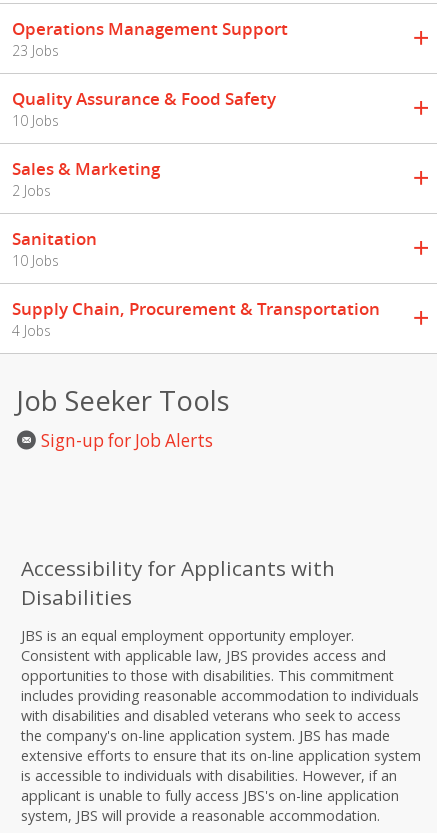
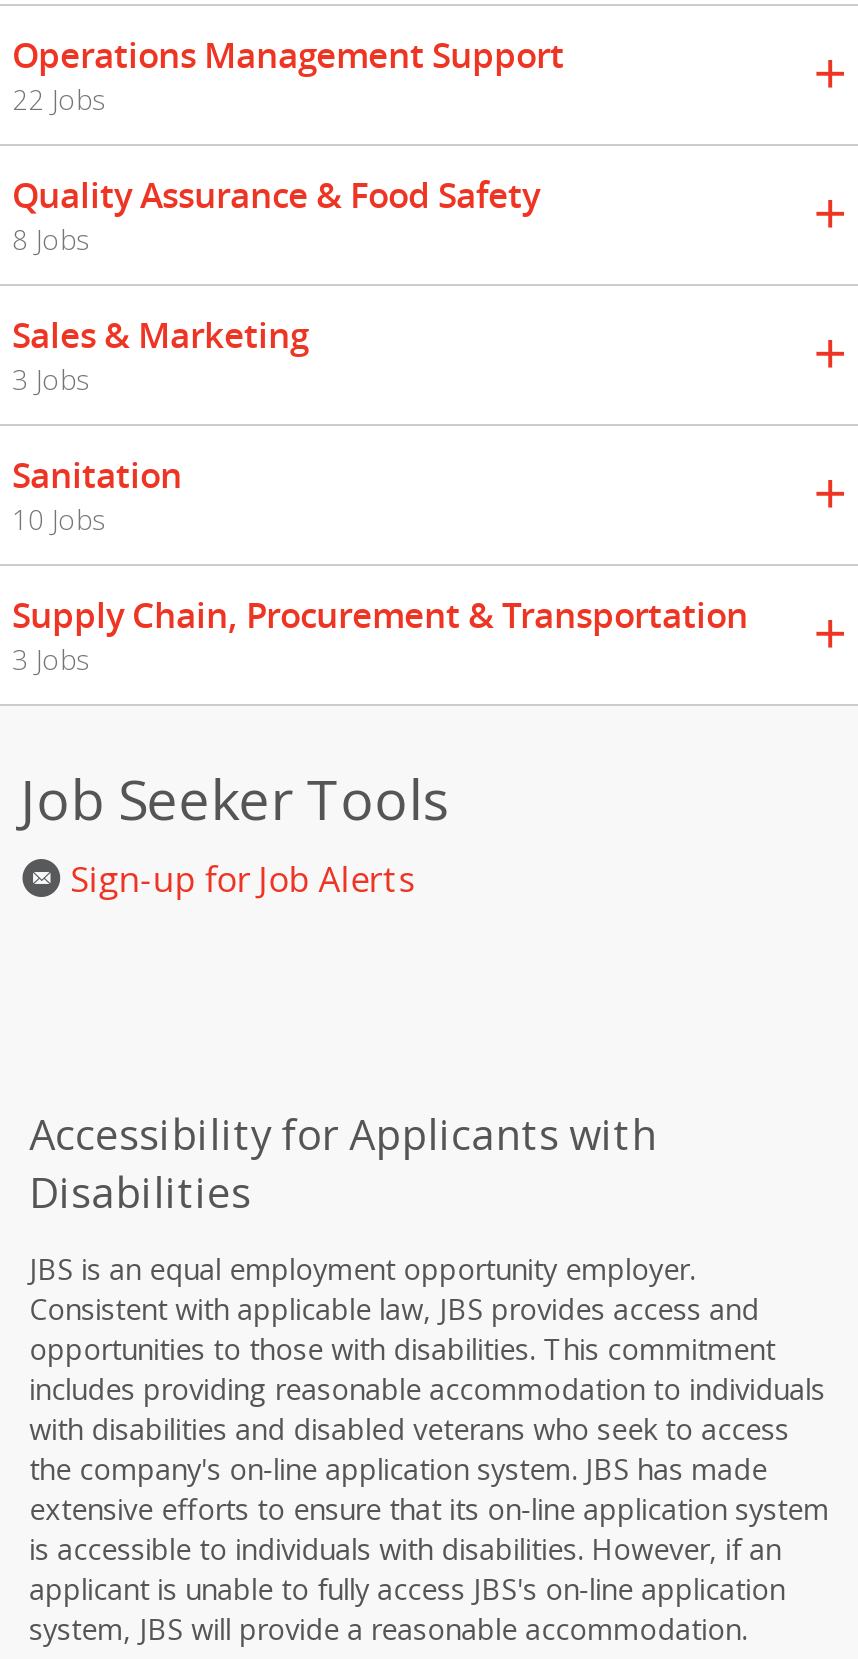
- 23 Jobs
+ 22 Jobs

- 10 Jobs
+ 8 Jobs

- 2 Jobs
+ 3 Jobs

- 4 Jobs
+ 3 Jobs
